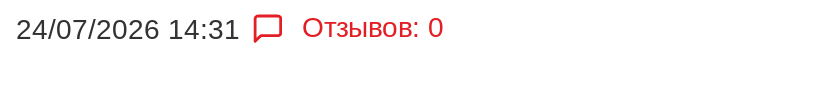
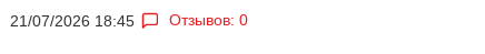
- 24/07/2026 14:31 Отзывов: 0
+ 21/07/2026 18:45 Отзывов: 0
